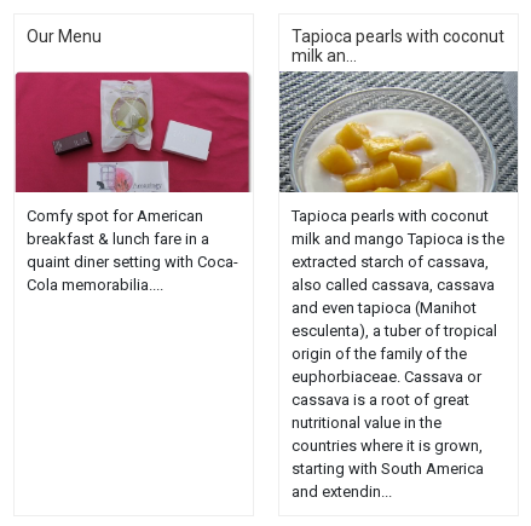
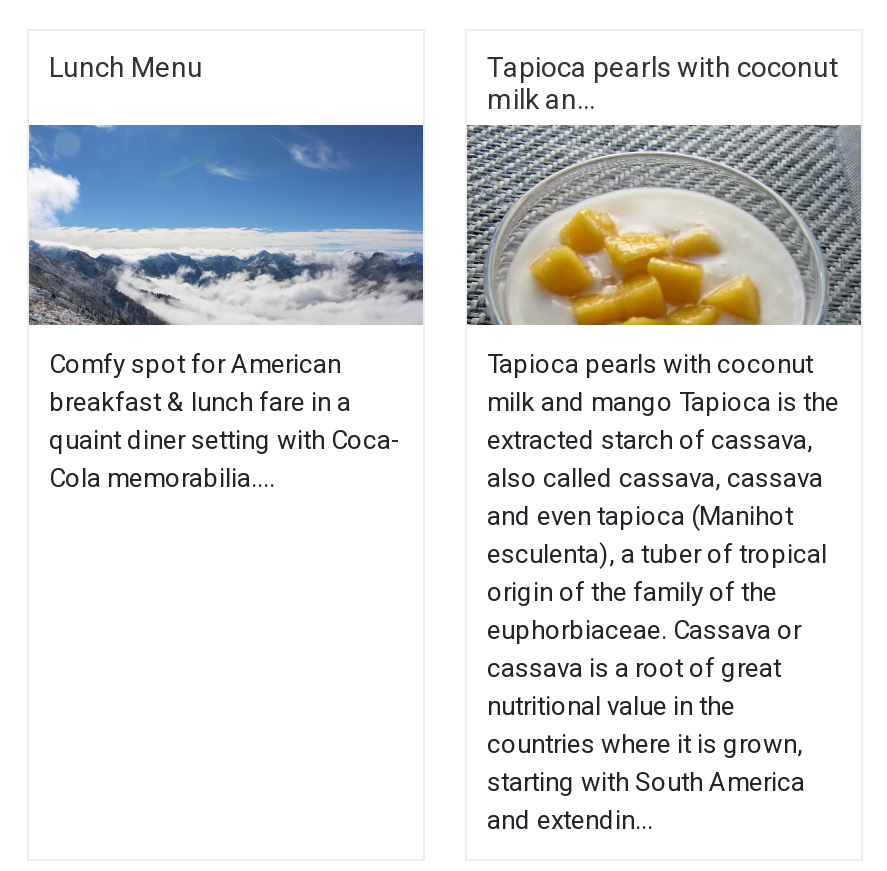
- Our Menu
+ Lunch Menu

- [image]
+ [image]
